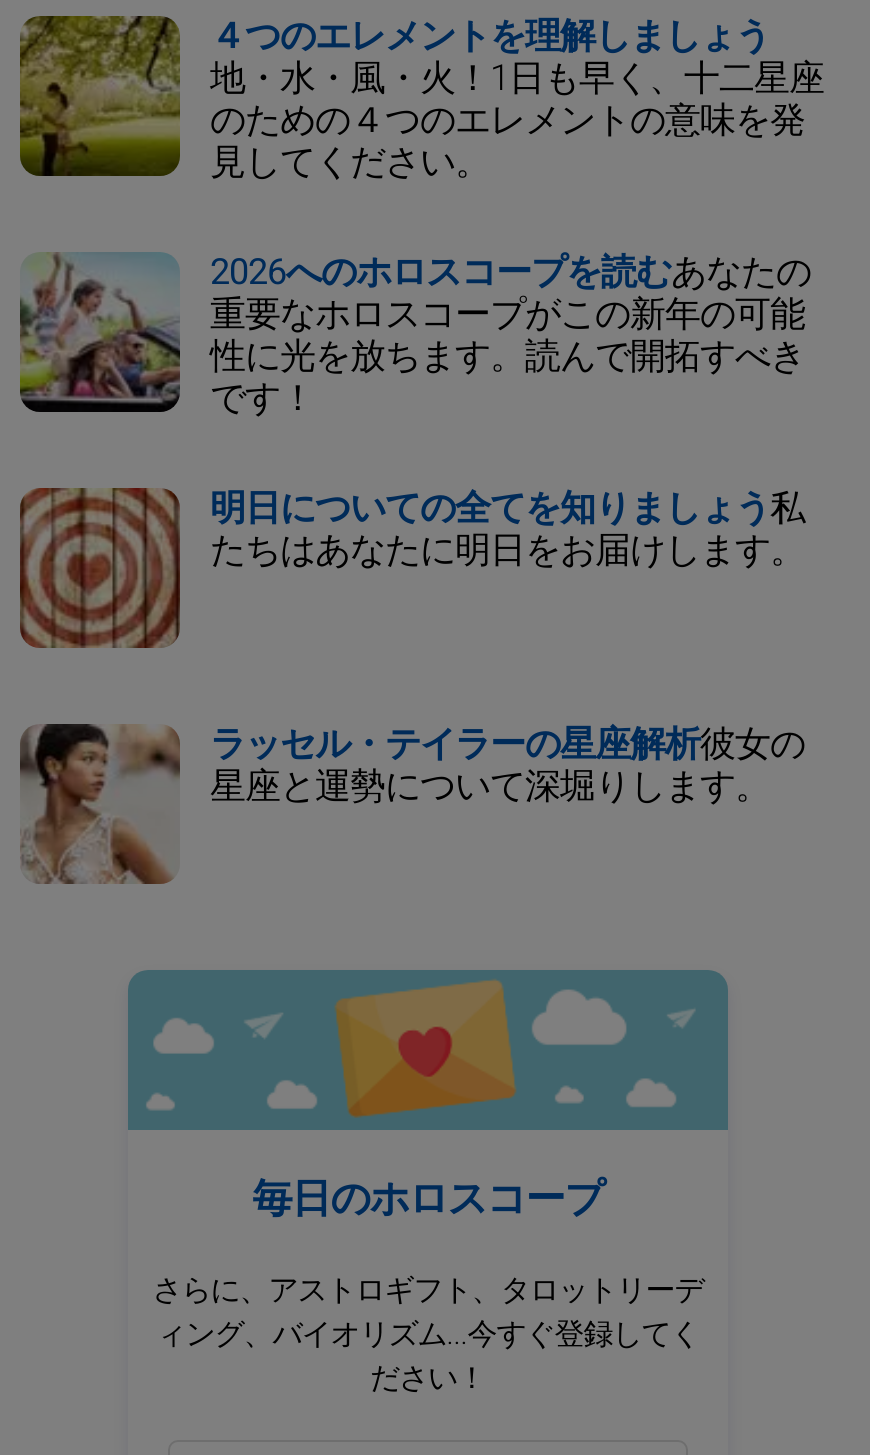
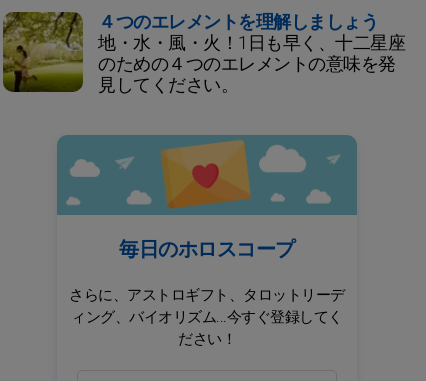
- [image]
- 2026へのホロスコープを読むあなたの
- 重要なホロスコープがこの新年の可能
- 性に光を放ちます。読んで開拓すべき
- です！
- 明日についての全てを知りましょう私
- たちはあなたに明日をお届けします。

- [image]

- [image]
- ラッセル・テイラーの星座解析彼女の
- 星座と運勢について深堀りします。
